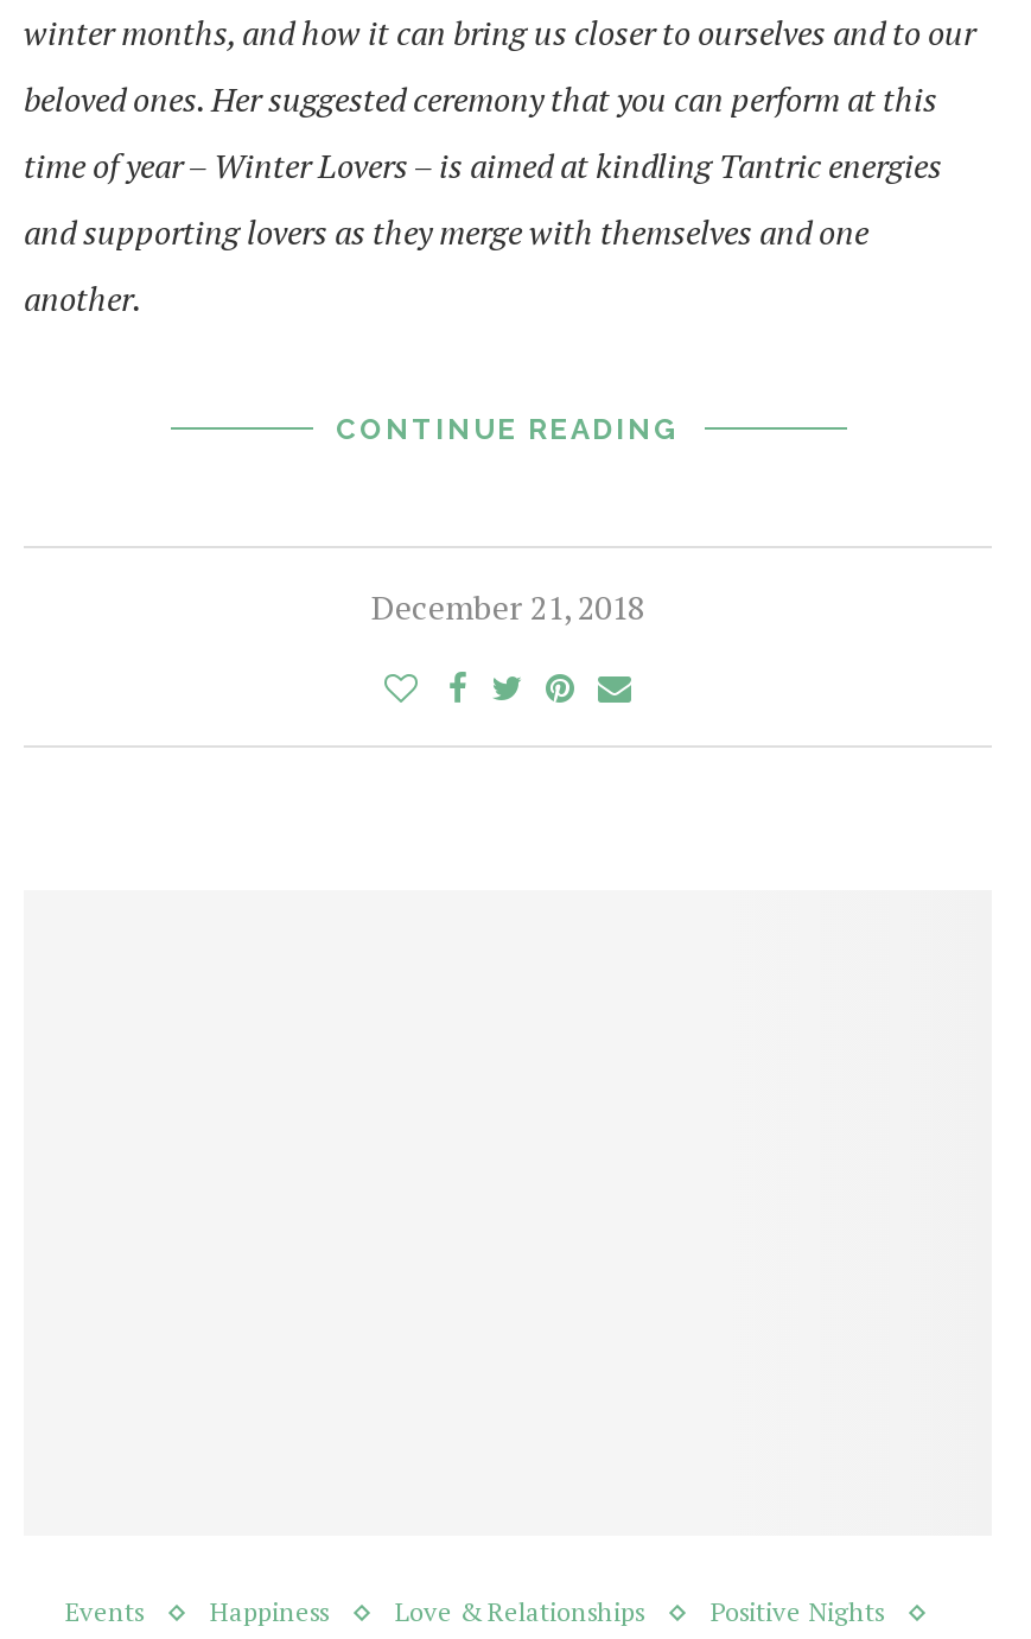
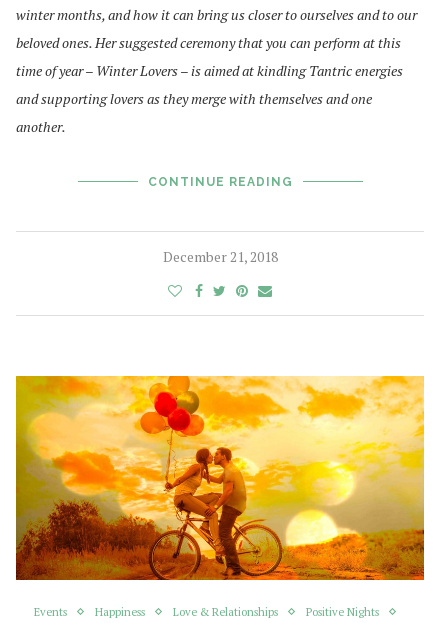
+ [image]
